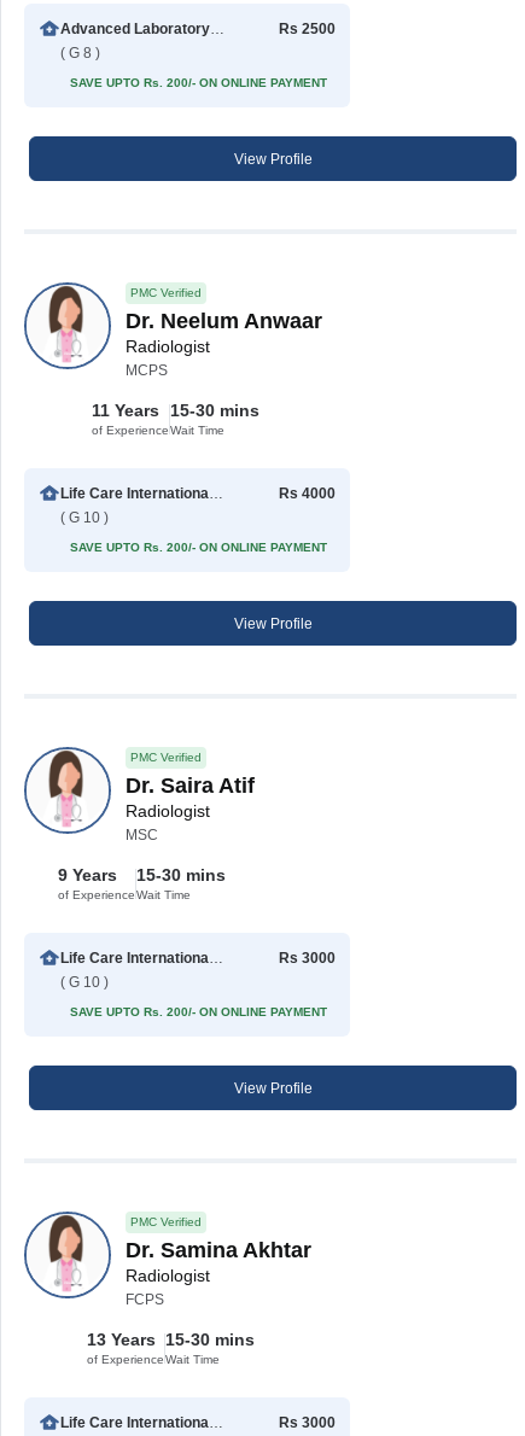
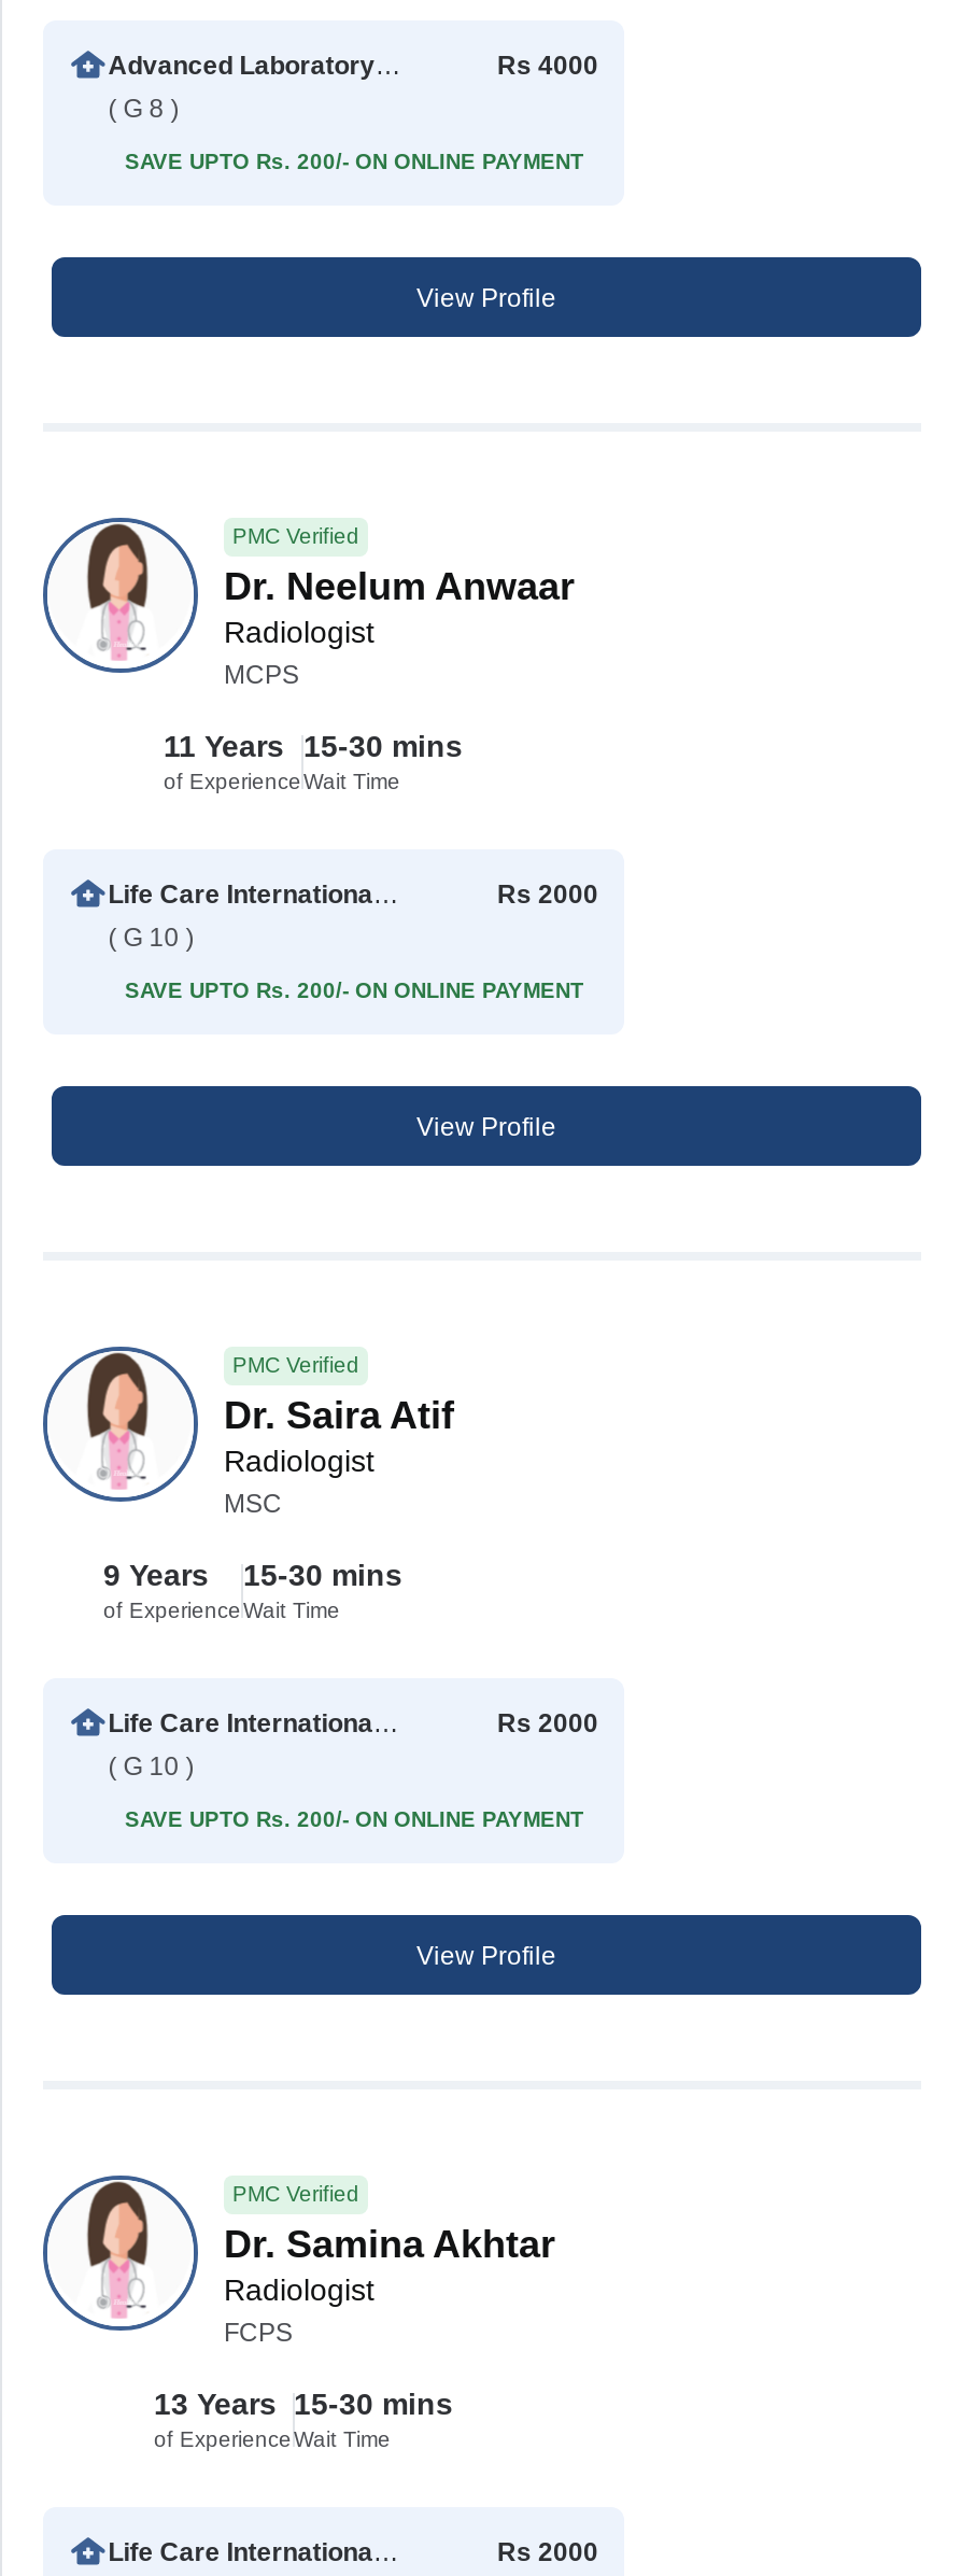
- Rs 2500
+ Rs 4000

- Rs 4000
+ Rs 2000

- Rs 3000
+ Rs 2000

- Rs 3000
+ Rs 2000
